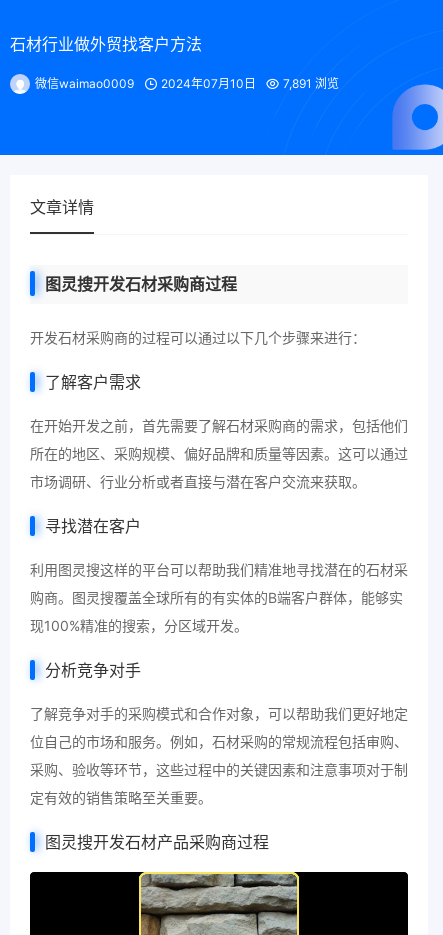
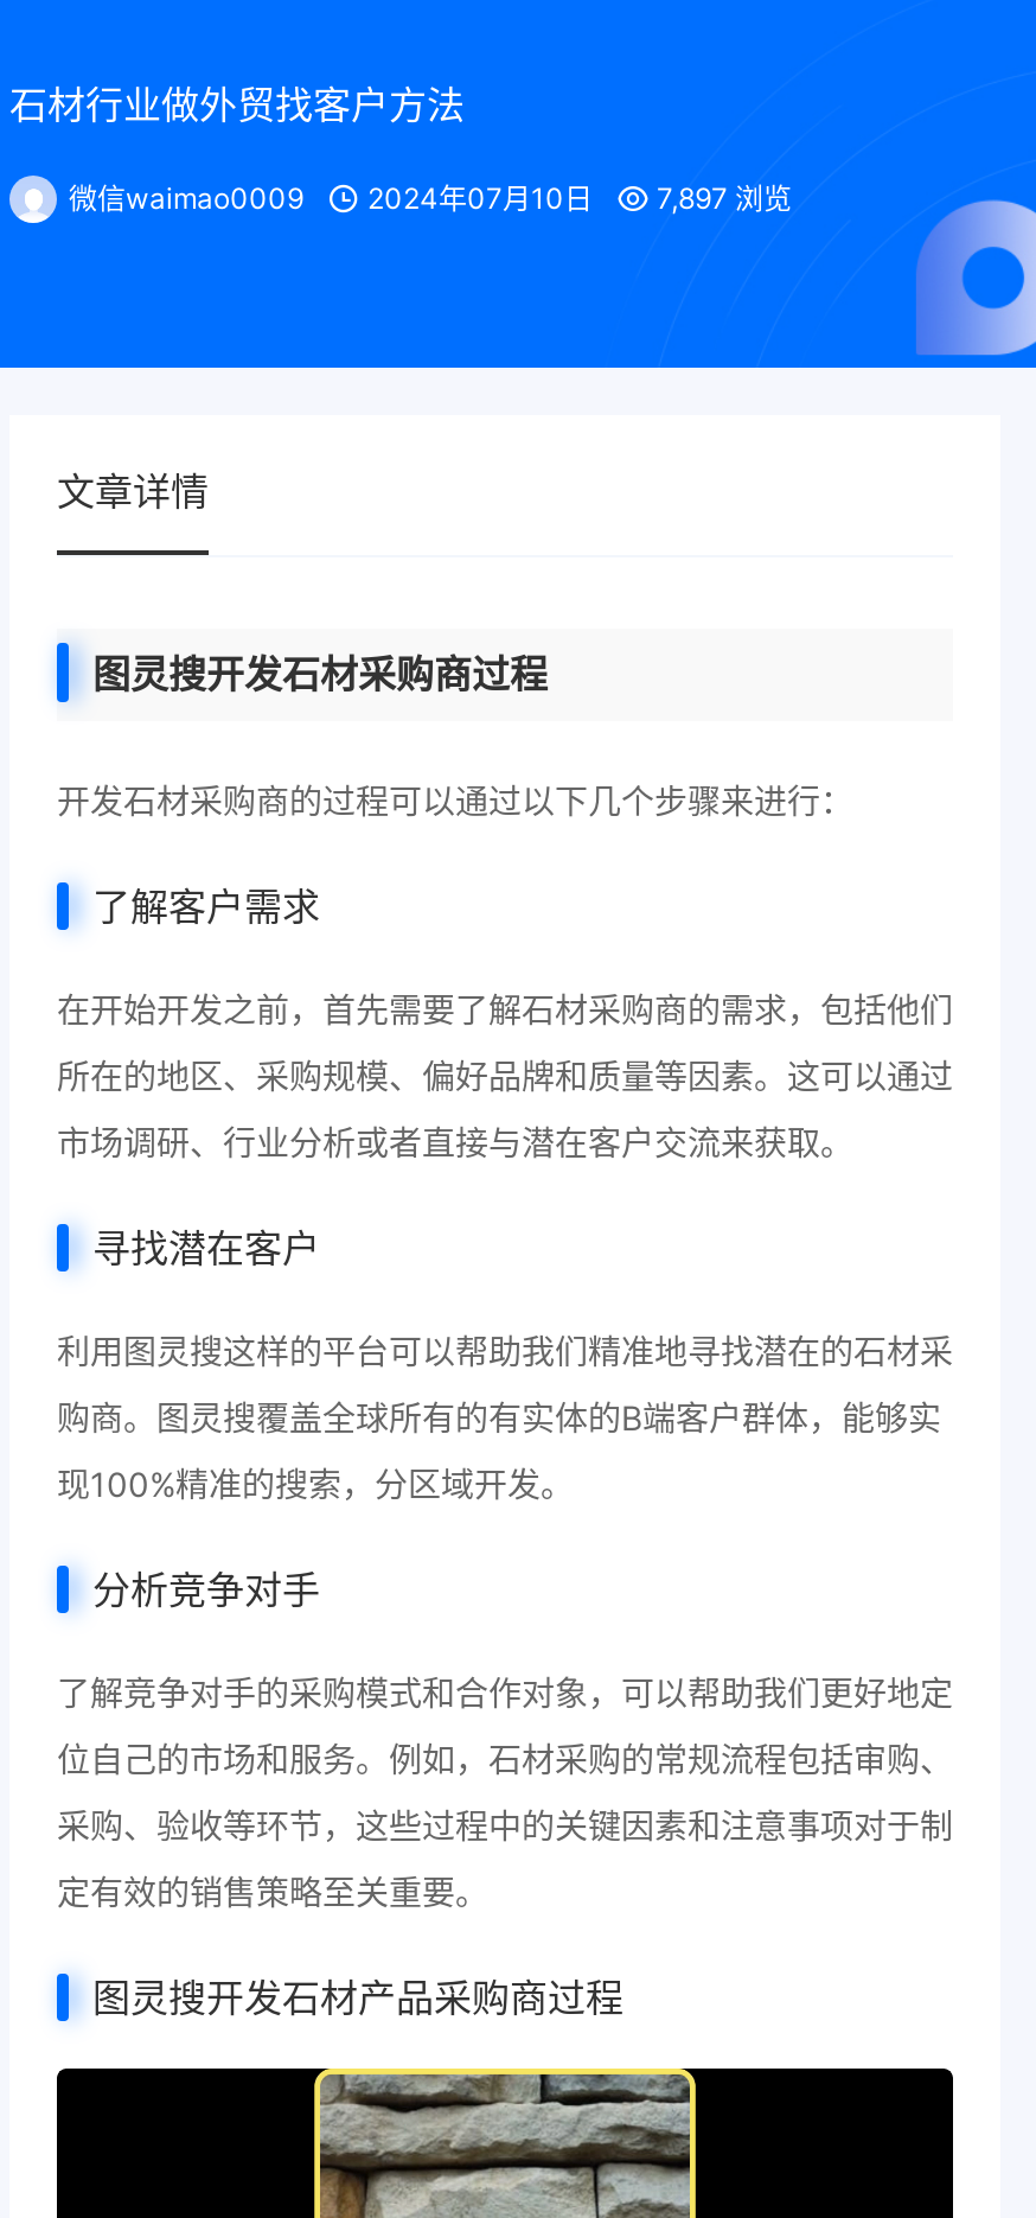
- 微信waimao0009 2024年07月10日 7,891 浏览
+ 微信waimao0009 2024年07月10日 7,897 浏览
